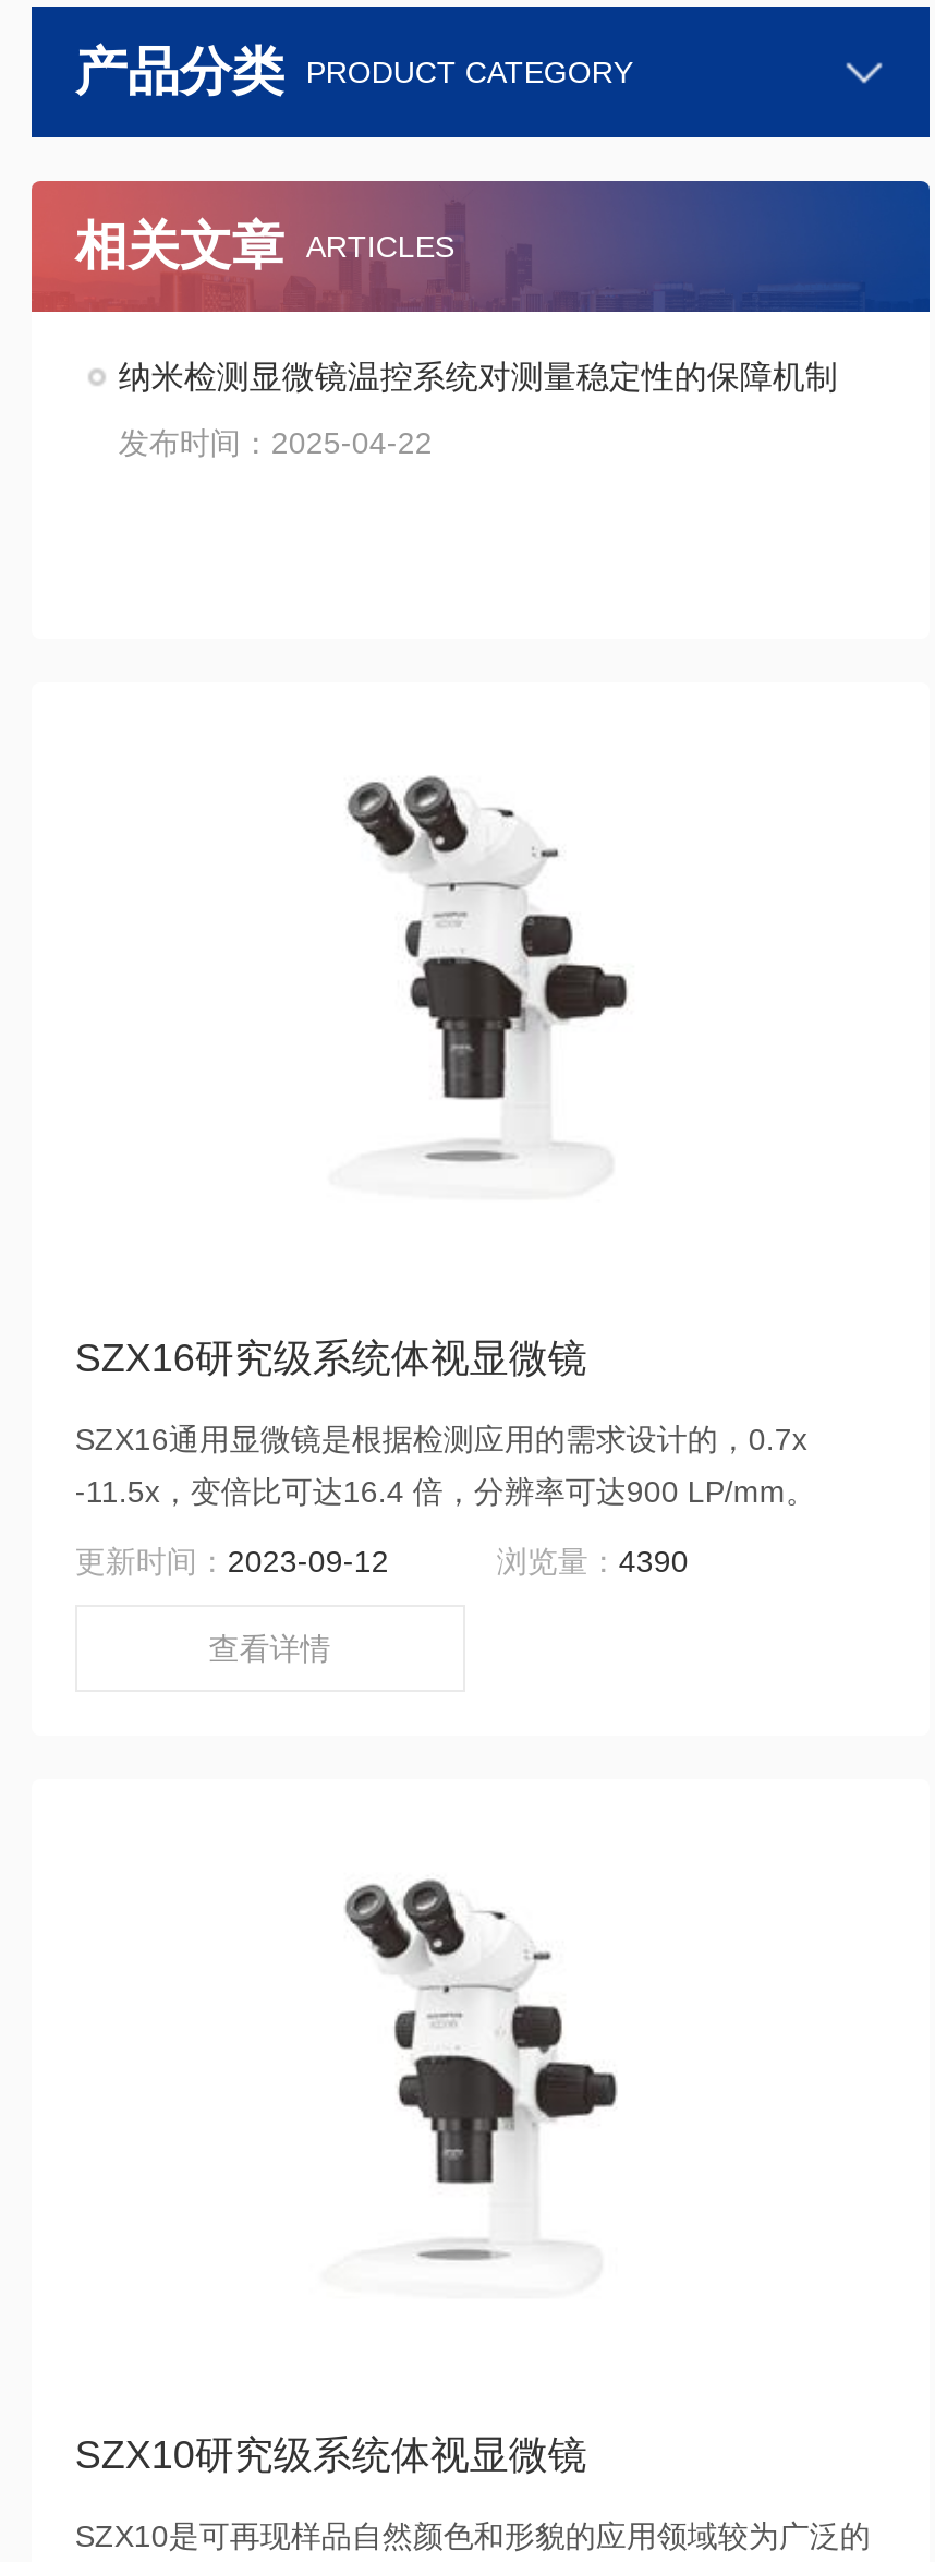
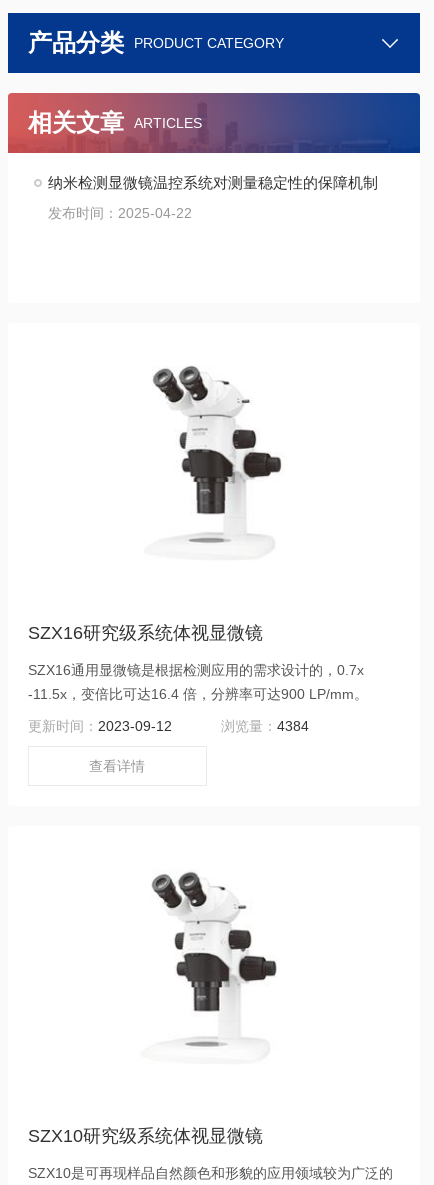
- 浏览量：4390
+ 浏览量：4384
